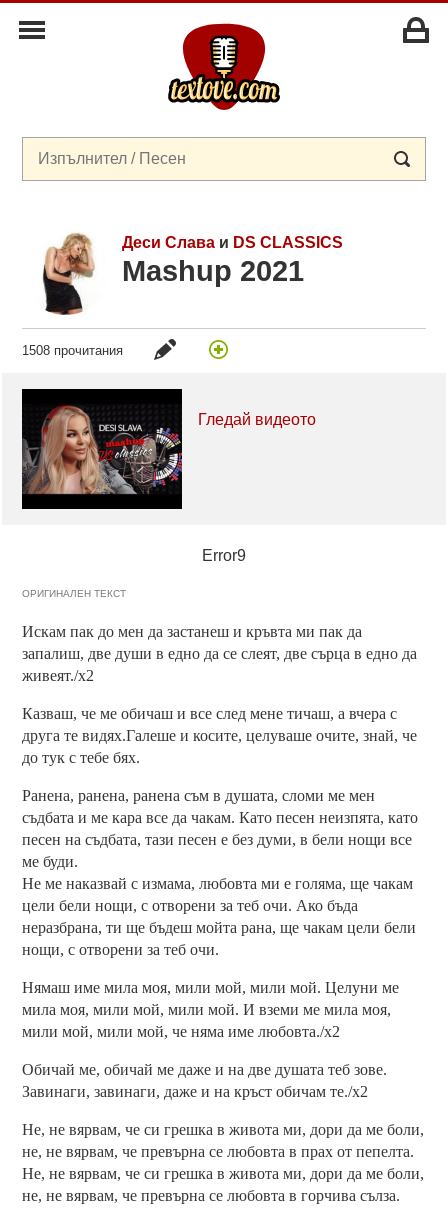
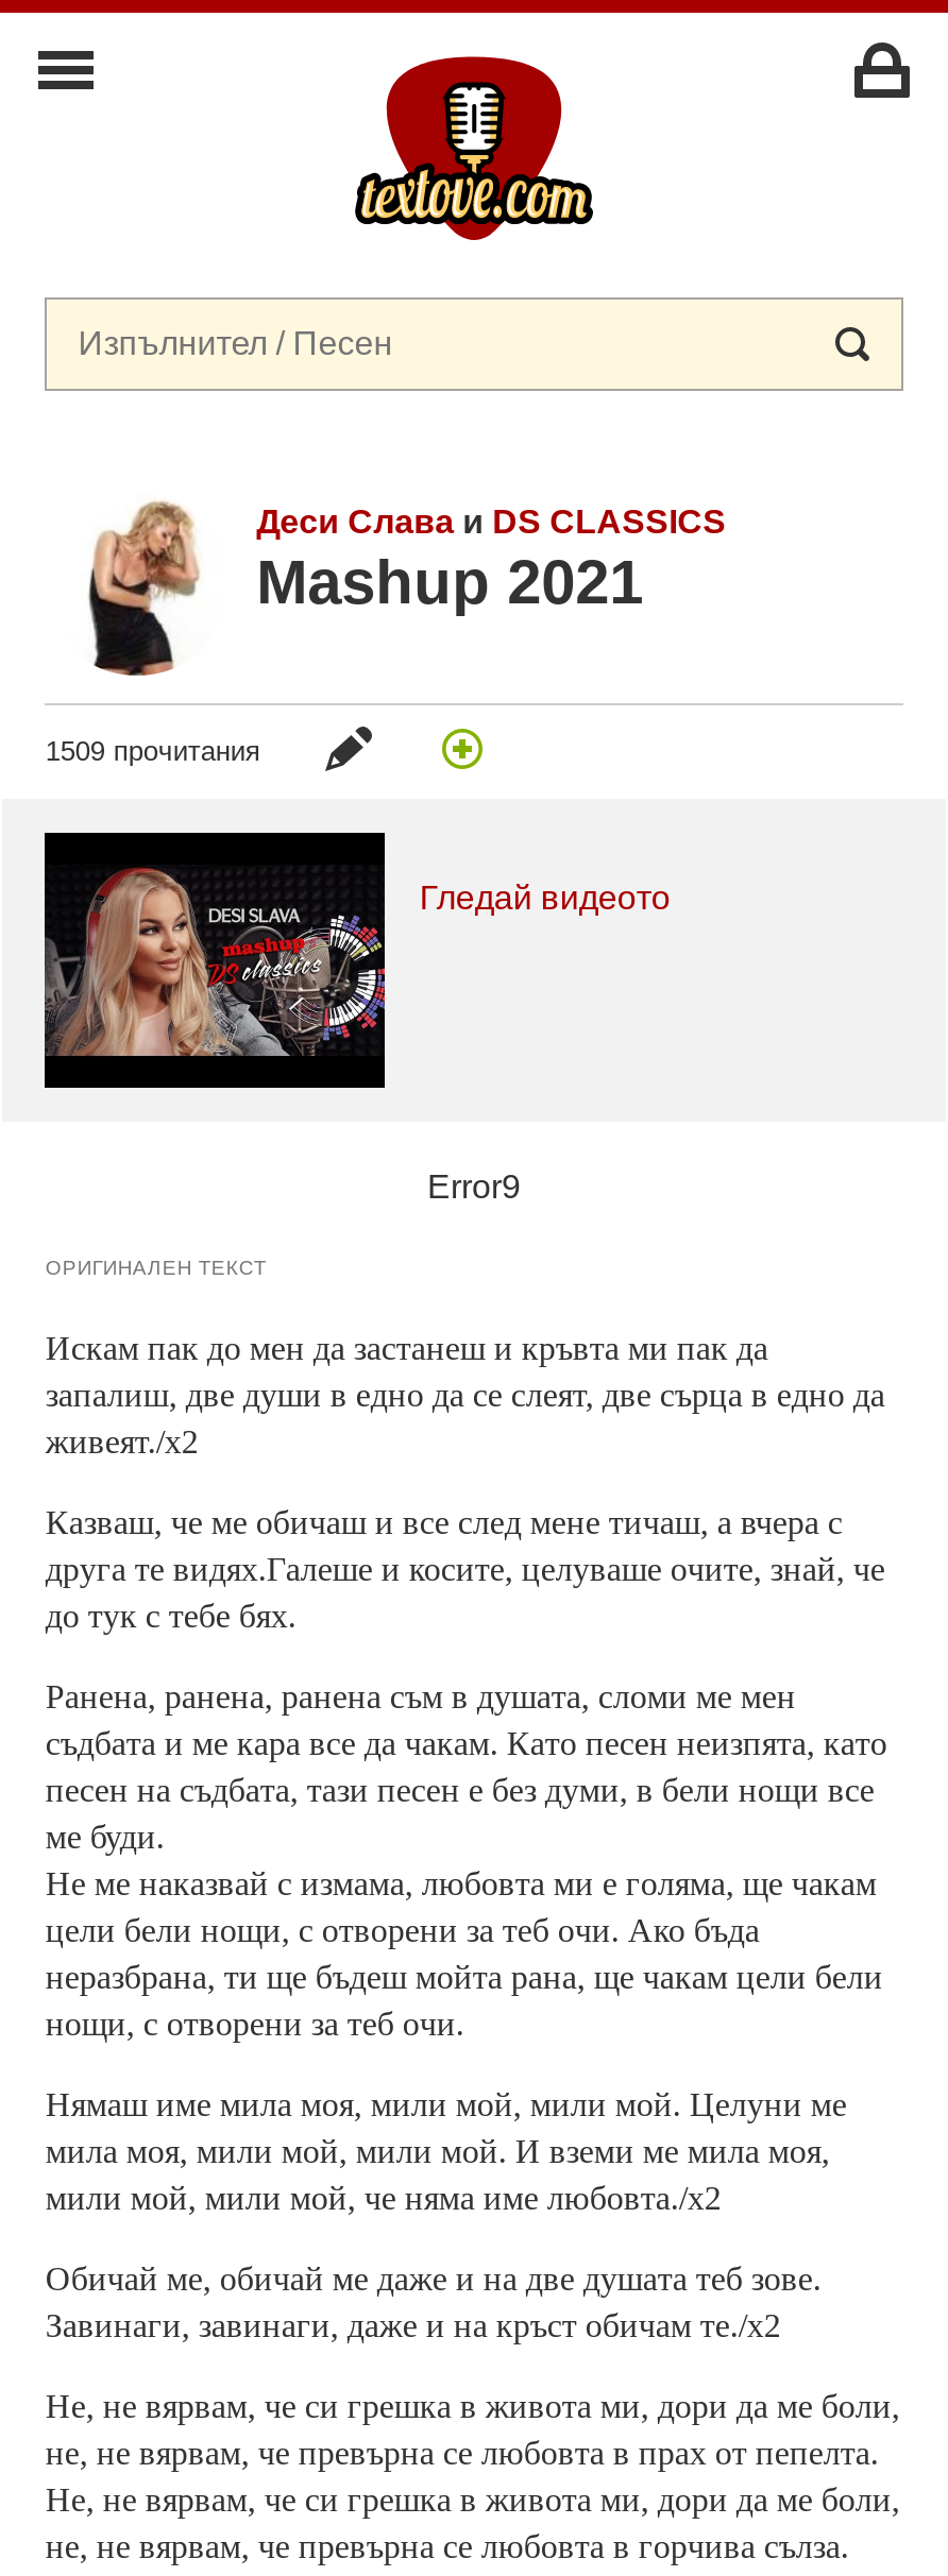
- 1508 прочитания
+ 1509 прочитания
